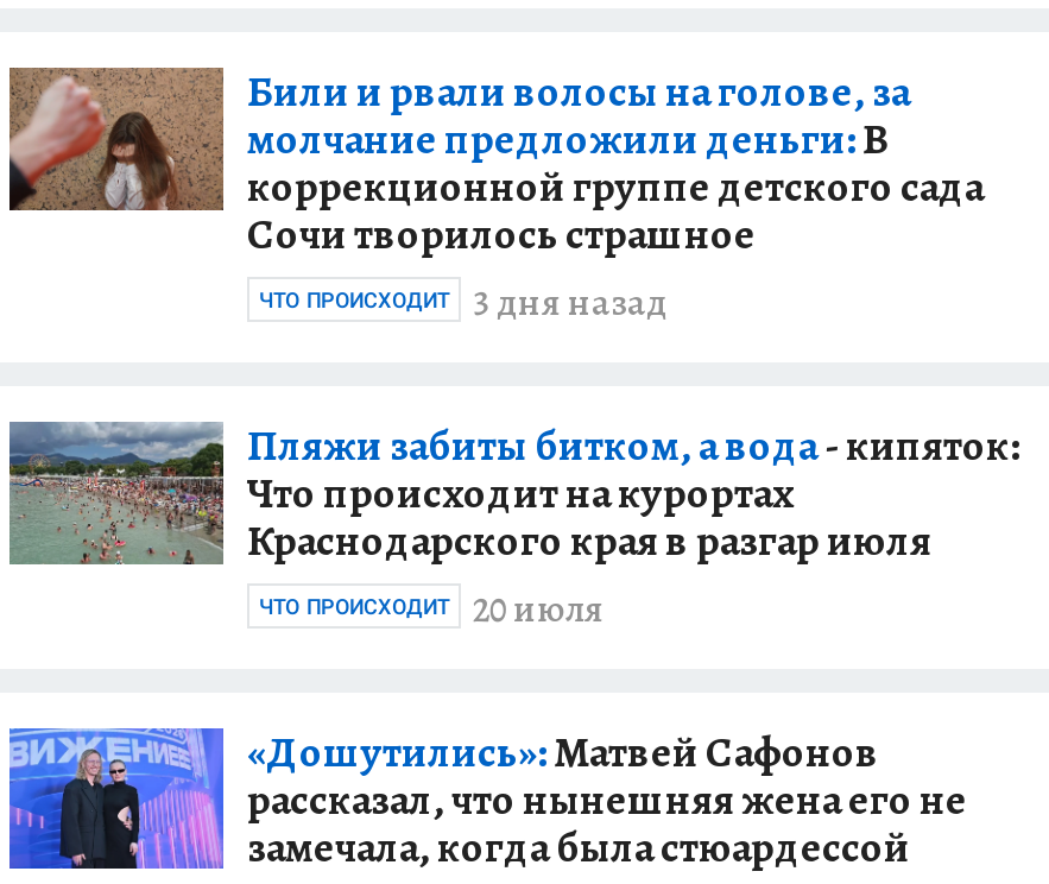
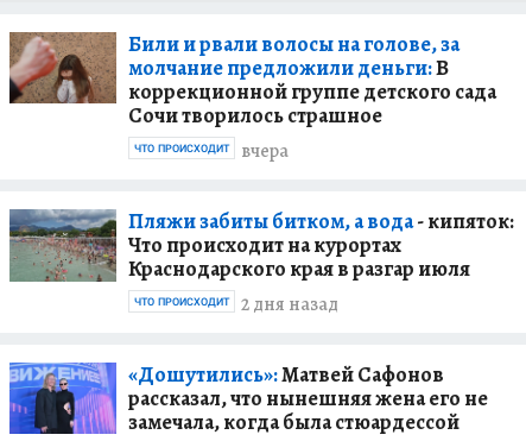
- 3 дня назад
+ вчера

- ЧТО ПРОИСХОДИТ 20 июля
+ ЧТО ПРОИСХОДИТ 2 дня назад
